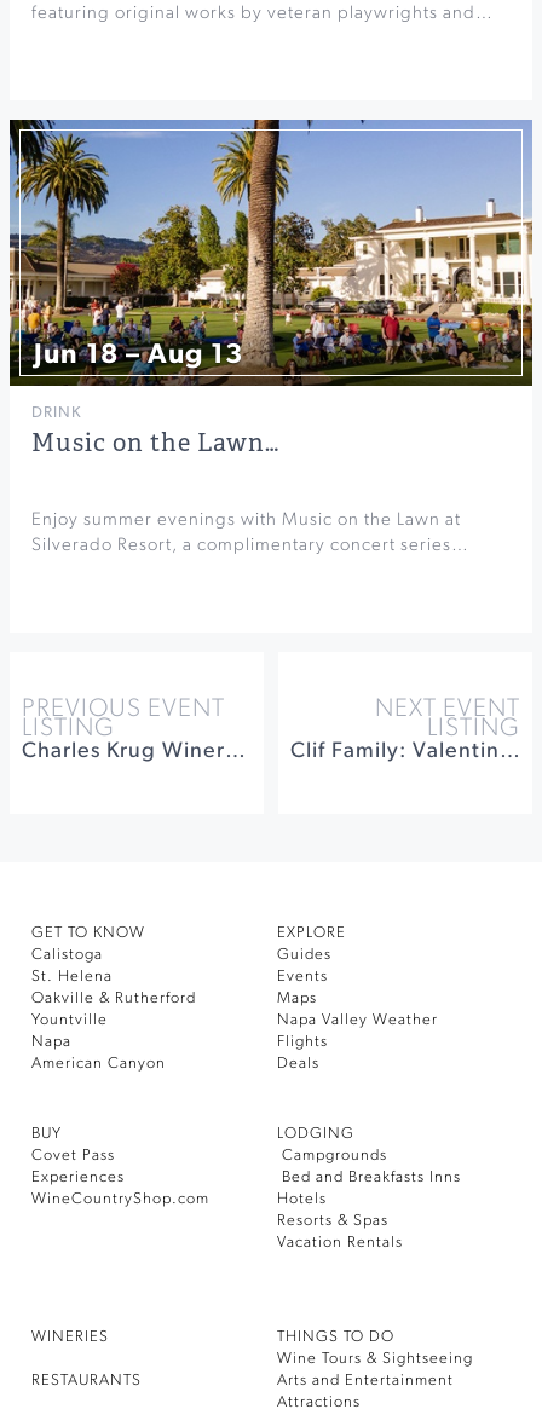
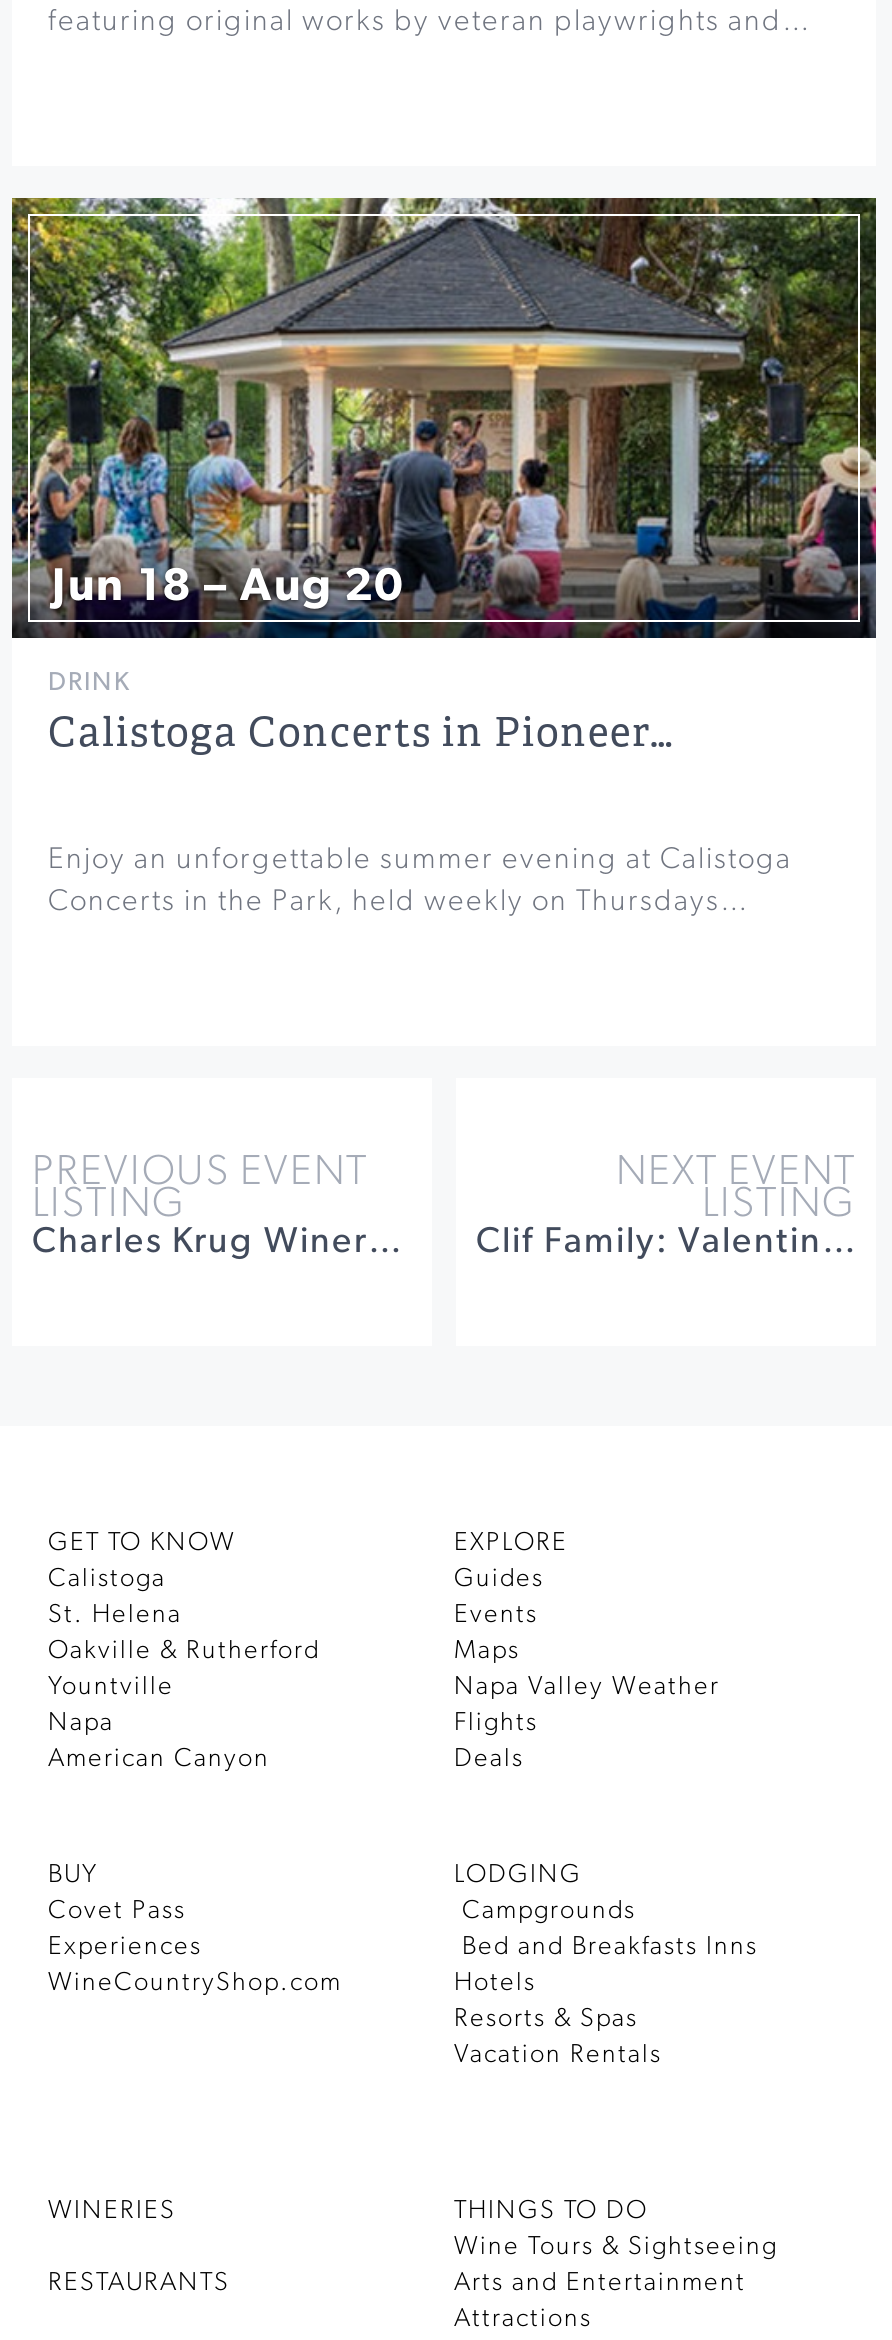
- [image]
- Jun 18 – Aug 13
+ [image]
+ Jun 18 – Aug 20

- Music on the Lawn…
+ Calistoga Concerts in Pioneer…

- Enjoy summer evenings with Music on the Lawn at
- Silverado Resort, a complimentary concert series…
+ Enjoy an unforgettable summer evening at Calistoga
+ Concerts in the Park, held weekly on Thursdays…
